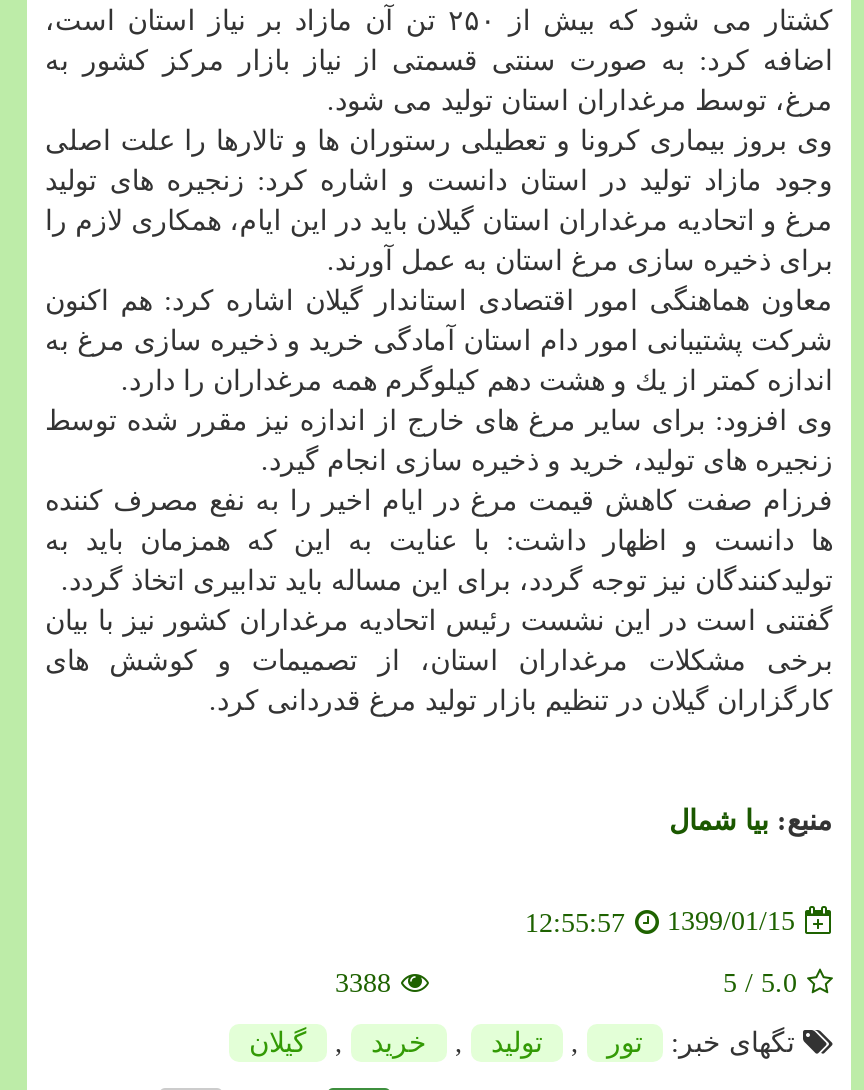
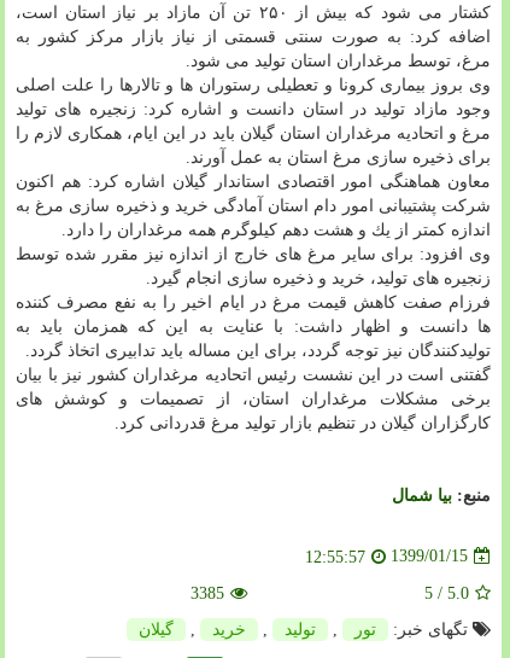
- 3388
+ 3385
